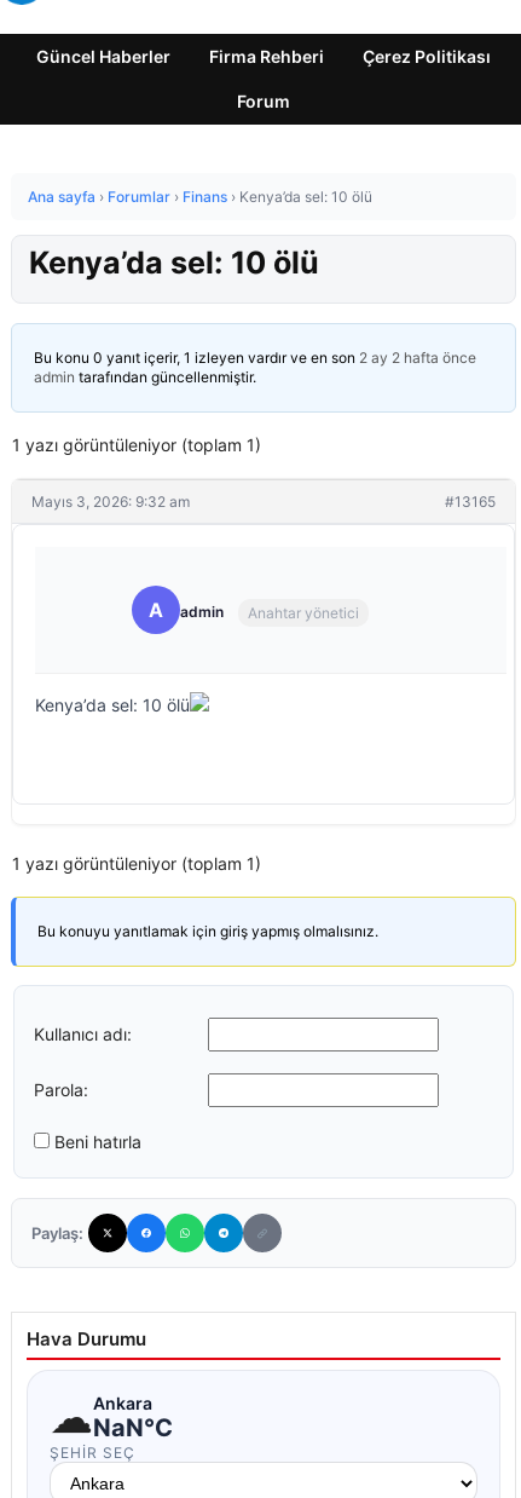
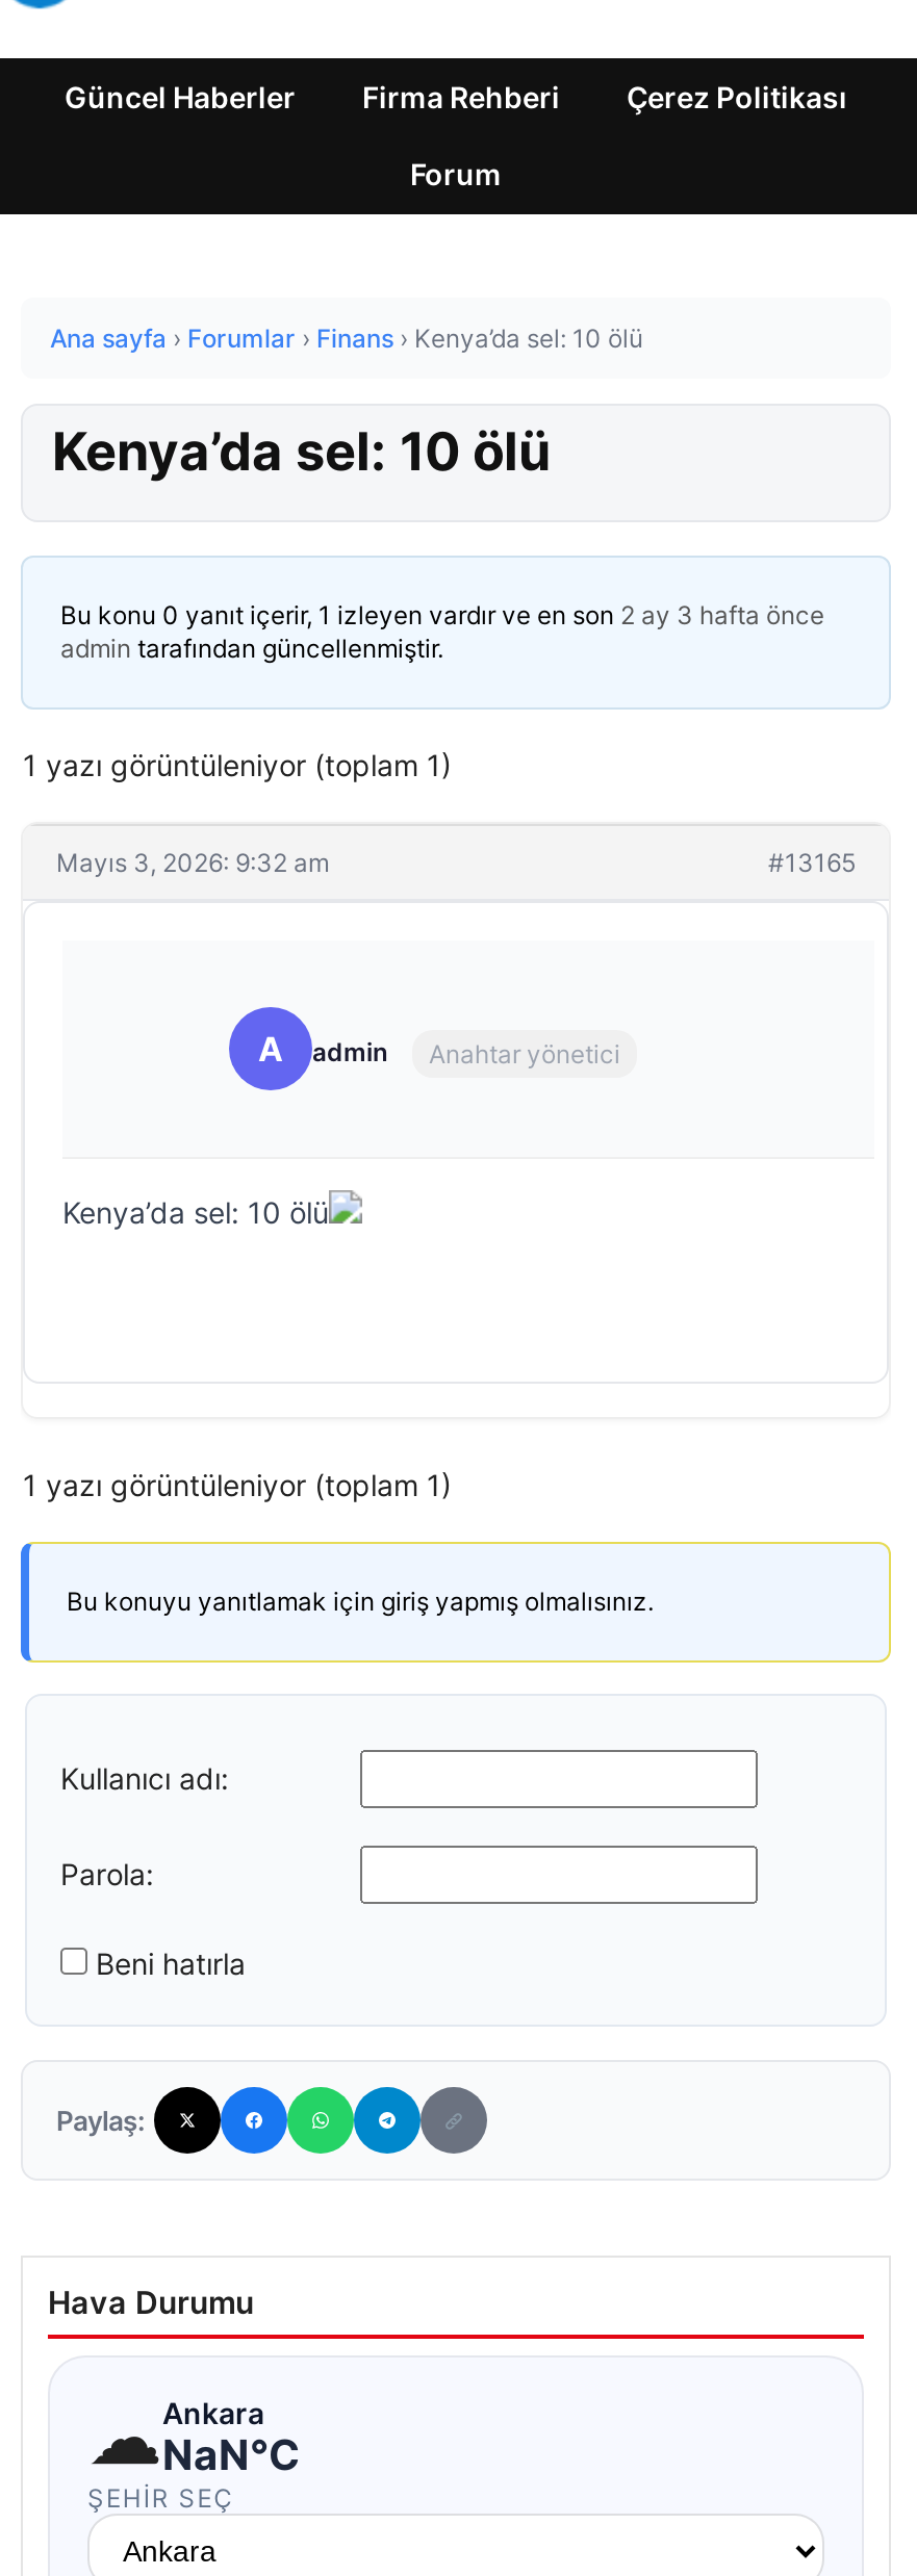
- Bu konu 0 yanıt içerir, 1 izleyen vardır ve en son 2 ay 2 hafta önce
+ Bu konu 0 yanıt içerir, 1 izleyen vardır ve en son 2 ay 3 hafta önce
